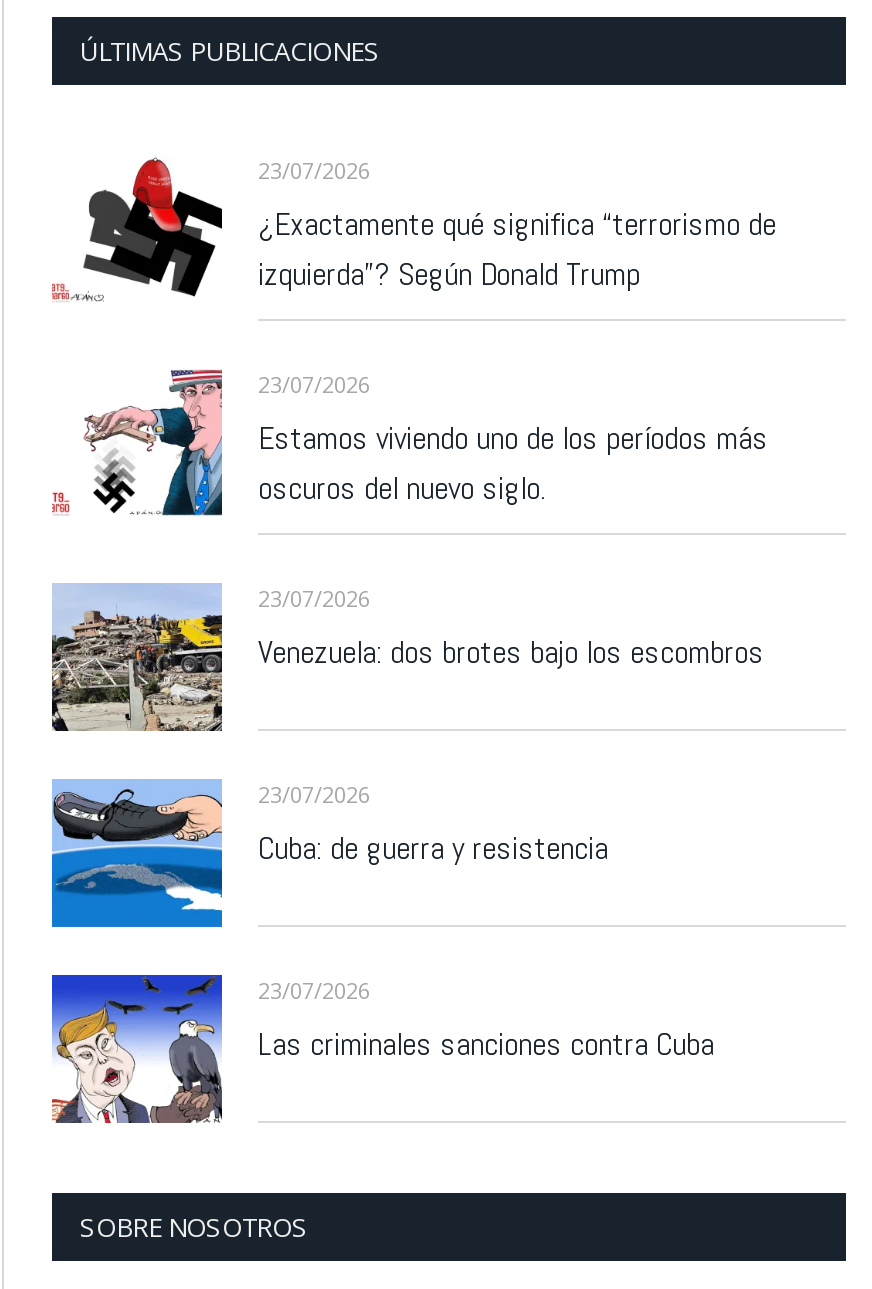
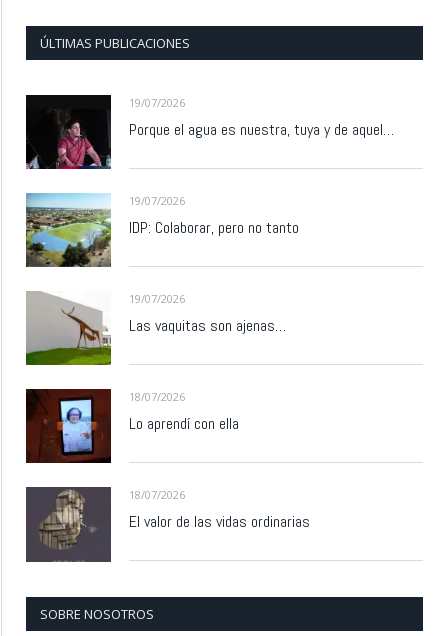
- [image]
- 23/07/2026
- ¿Exactamente qué significa “terrorismo de
- izquierda”? Según Donald Trump
+ [image]
+ 19/07/2026
+ Porque el agua es nuestra, tuya y de aquel…

- [image]
- 23/07/2026
- Estamos viviendo uno de los períodos más
- oscuros del nuevo siglo.
+ [image]
+ 19/07/2026
+ IDP: Colaborar, pero no tanto

- [image]
- 23/07/2026
- Venezuela: dos brotes bajo los escombros
+ [image]
+ 19/07/2026
+ Las vaquitas son ajenas…

- [image]
- 23/07/2026
- Cuba: de guerra y resistencia
+ [image]
+ 18/07/2026
+ Lo aprendí con ella

- [image]
- 23/07/2026
- Las criminales sanciones contra Cuba
+ [image]
+ 18/07/2026
+ El valor de las vidas ordinarias
